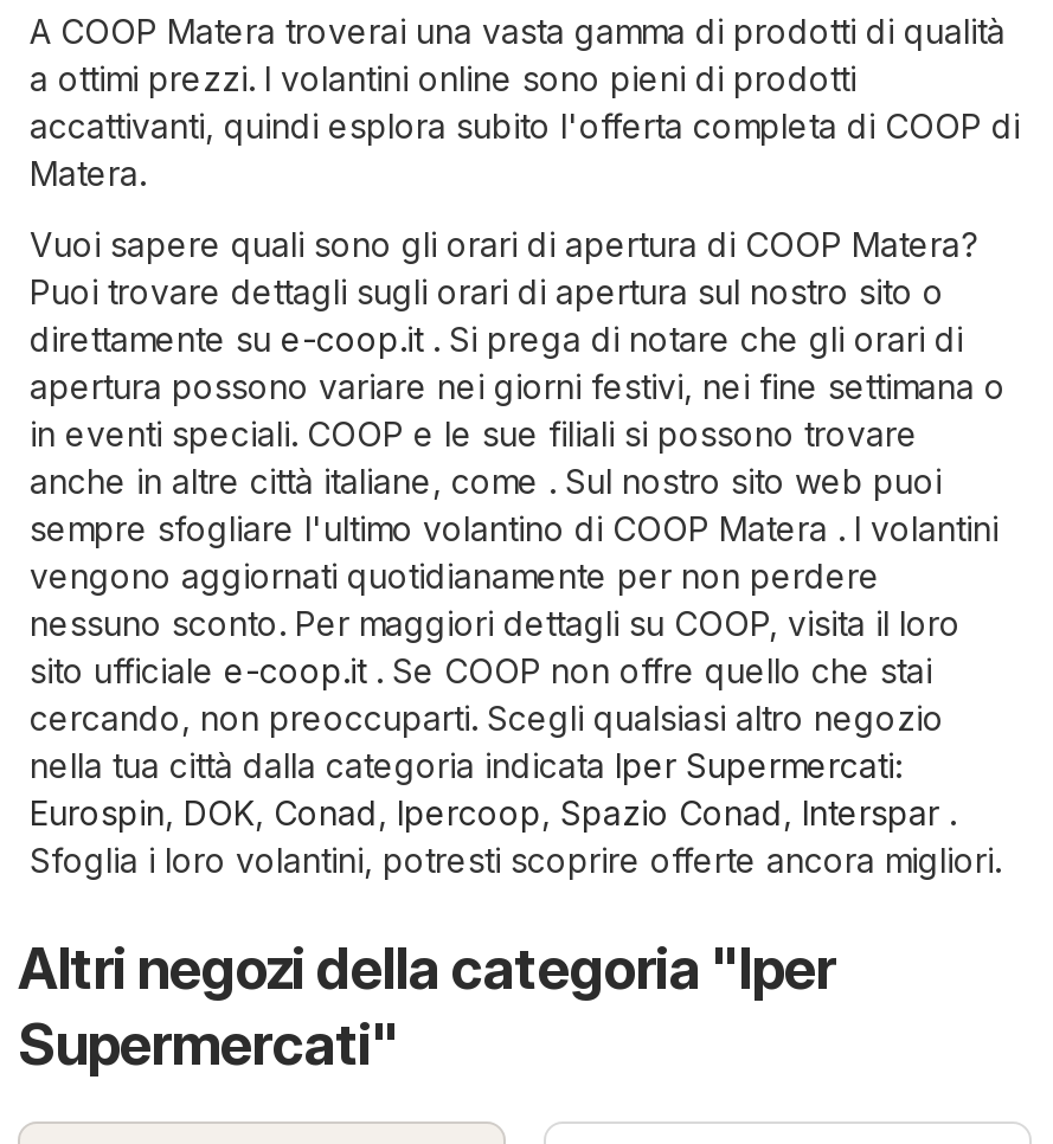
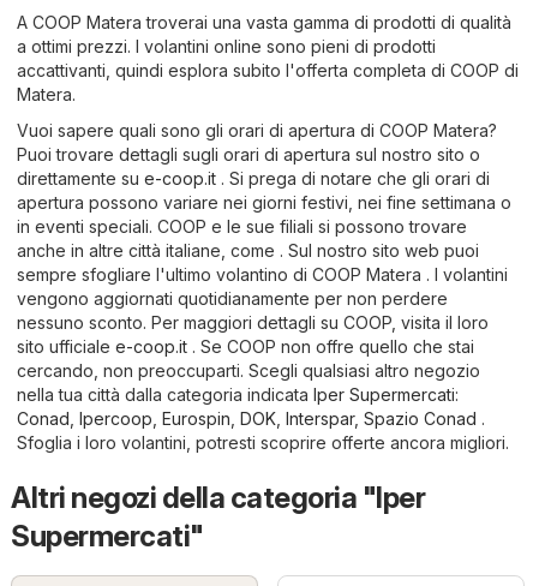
- Eurospin, DOK, Conad, Ipercoop, Spazio Conad, Interspar.
+ Conad, Ipercoop, Eurospin, DOK, Interspar, Spazio Conad.
